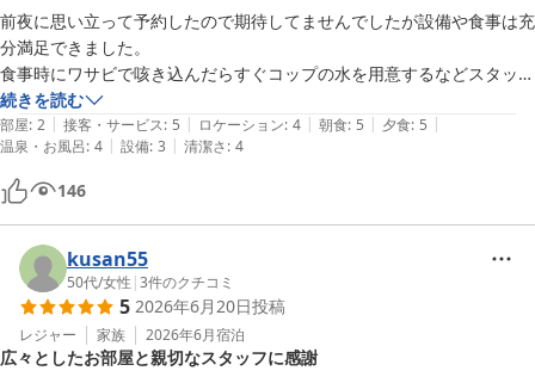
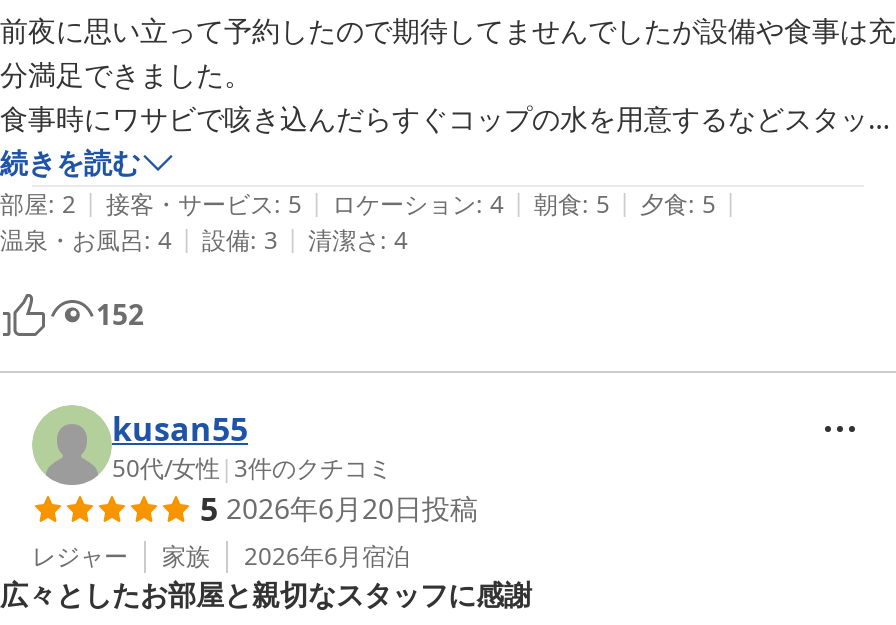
- 146
+ 152
